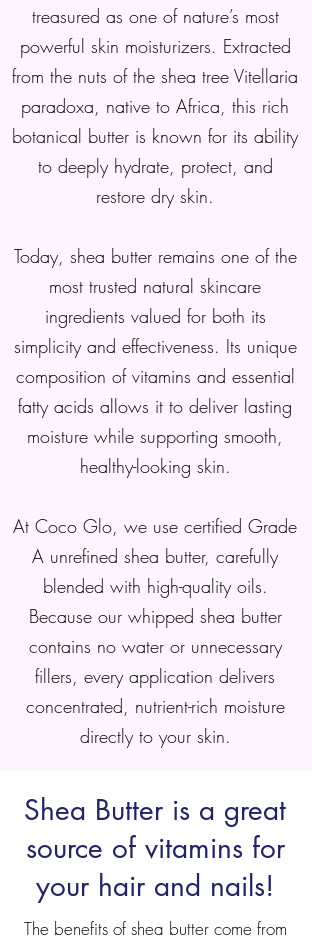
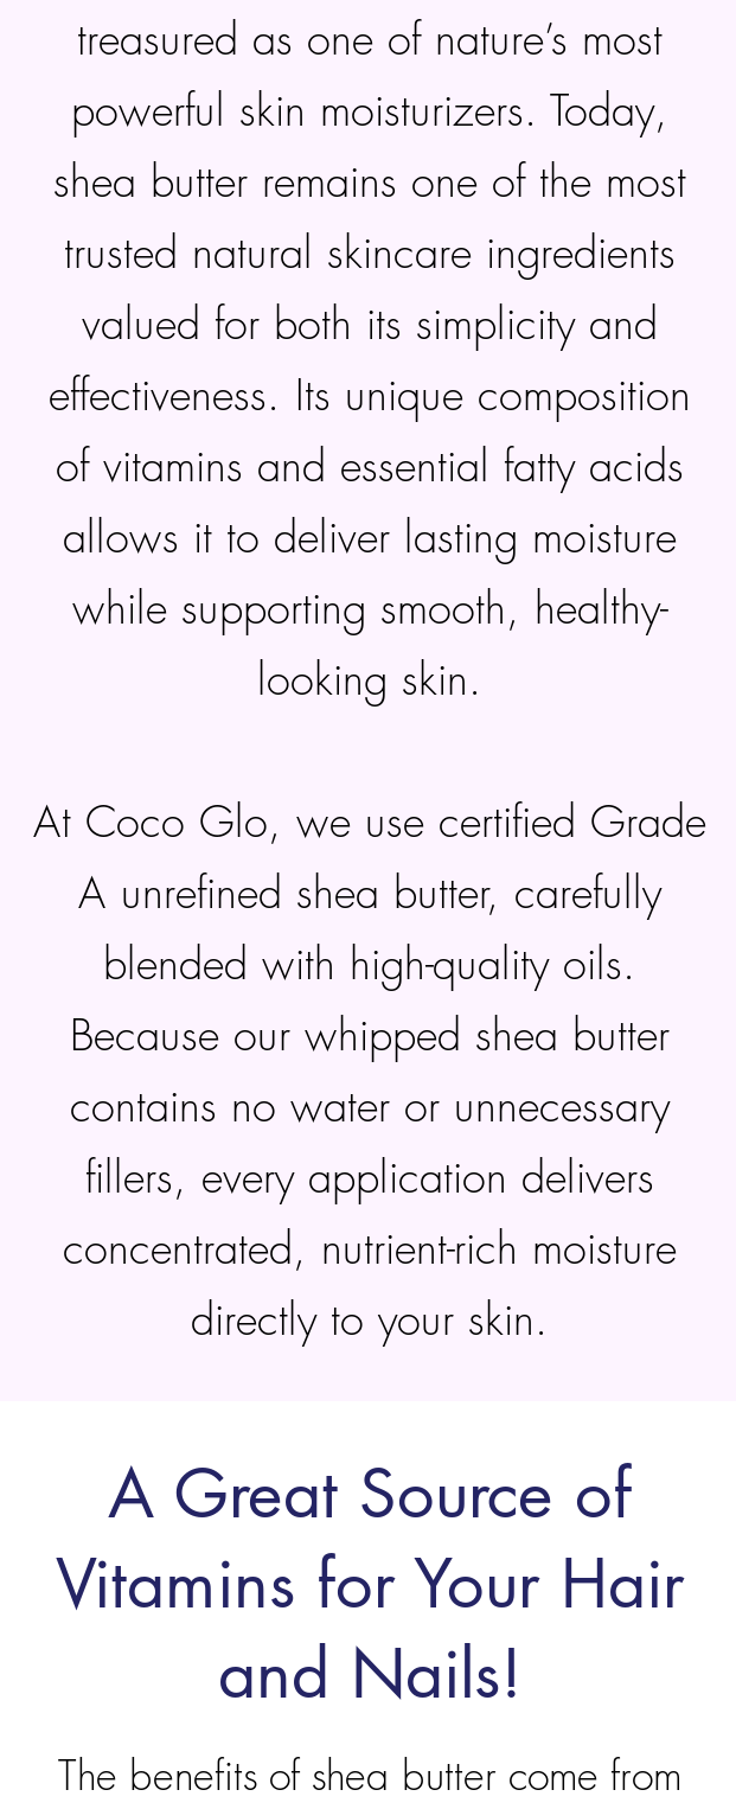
- powerful skin moisturizers. Extracted
- from the nuts of the shea tree Vitellaria
- paradoxa, native to Africa, this rich
- botanical butter is known for its ability
- to deeply hydrate, protect, and
- restore dry skin.
- Today, shea butter remains one of the
- most trusted natural skincare
- ingredients valued for both its
- simplicity and effectiveness. Its unique
- composition of vitamins and essential
- fatty acids allows it to deliver lasting
- moisture while supporting smooth,
- healthy-looking skin.
+ powerful skin moisturizers. Today,
+ shea butter remains one of the most
+ trusted natural skincare ingredients
+ valued for both its simplicity and
+ effectiveness. Its unique composition
+ of vitamins and essential fatty acids
+ allows it to deliver lasting moisture
+ while supporting smooth, healthy-
+ looking skin.

- Shea Butter is a great
- source of vitamins for
- your hair and nails!
+ A Great Source of
+ Vitamins for Your Hair
+ and Nails!
